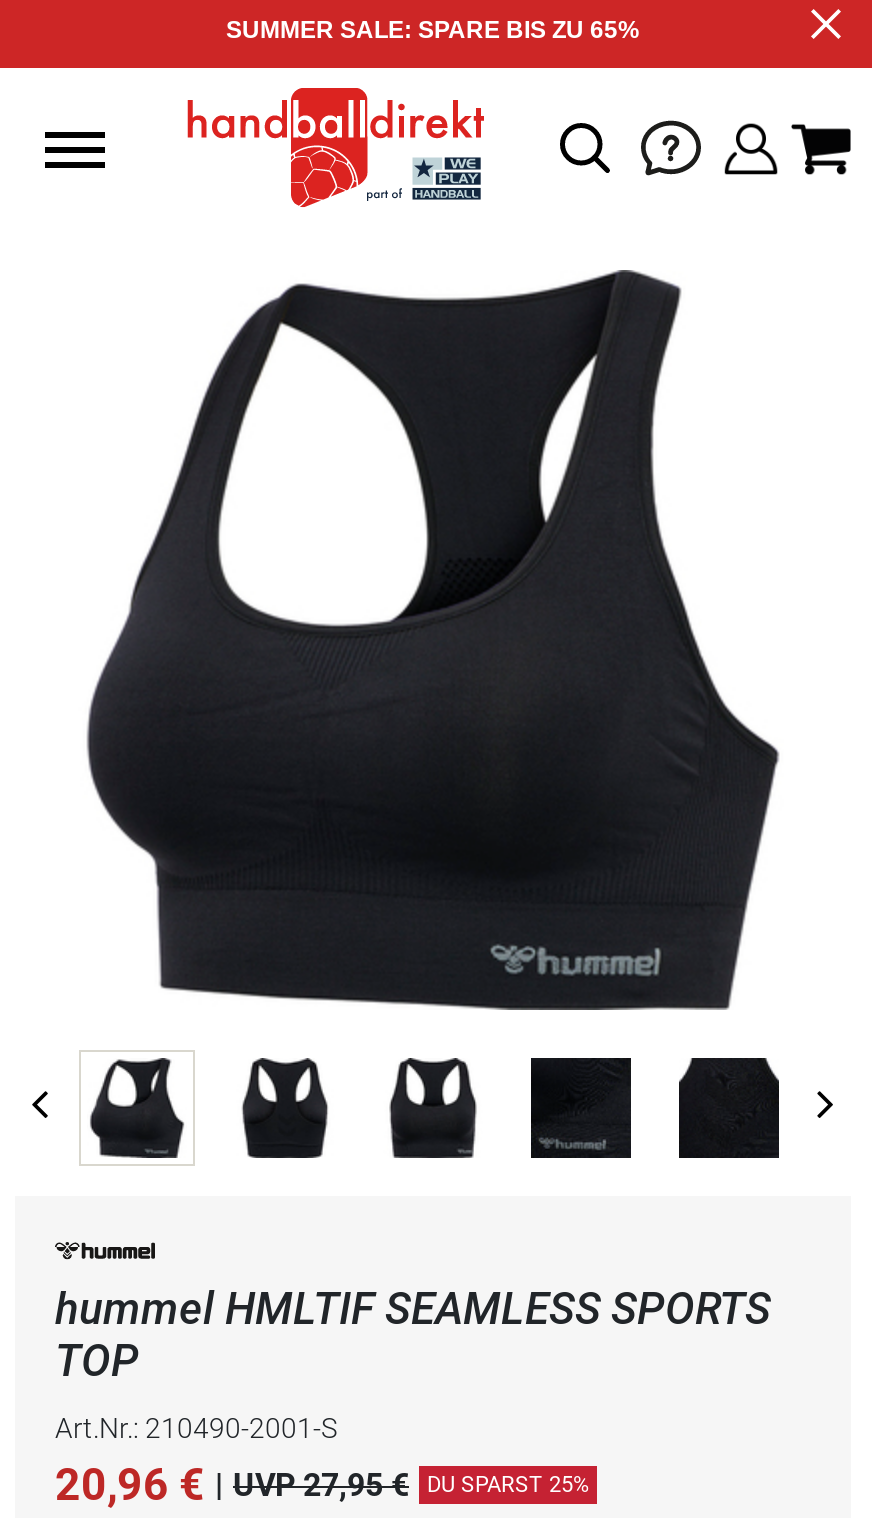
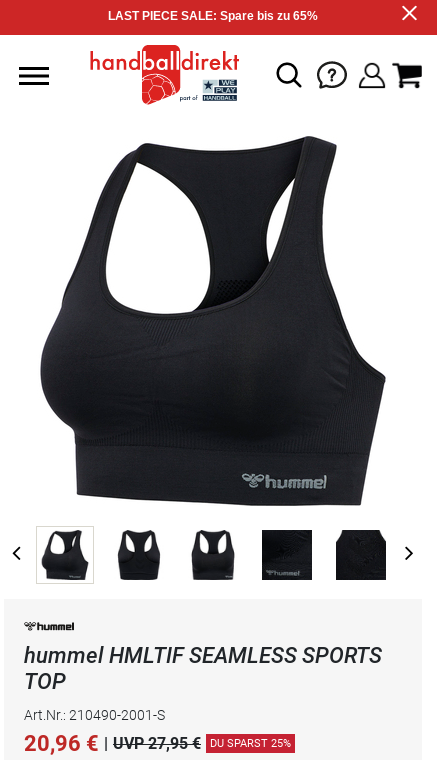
- SUMMER SALE: SPARE BIS ZU 65%
+ LAST PIECE SALE: Spare bis zu 65%
